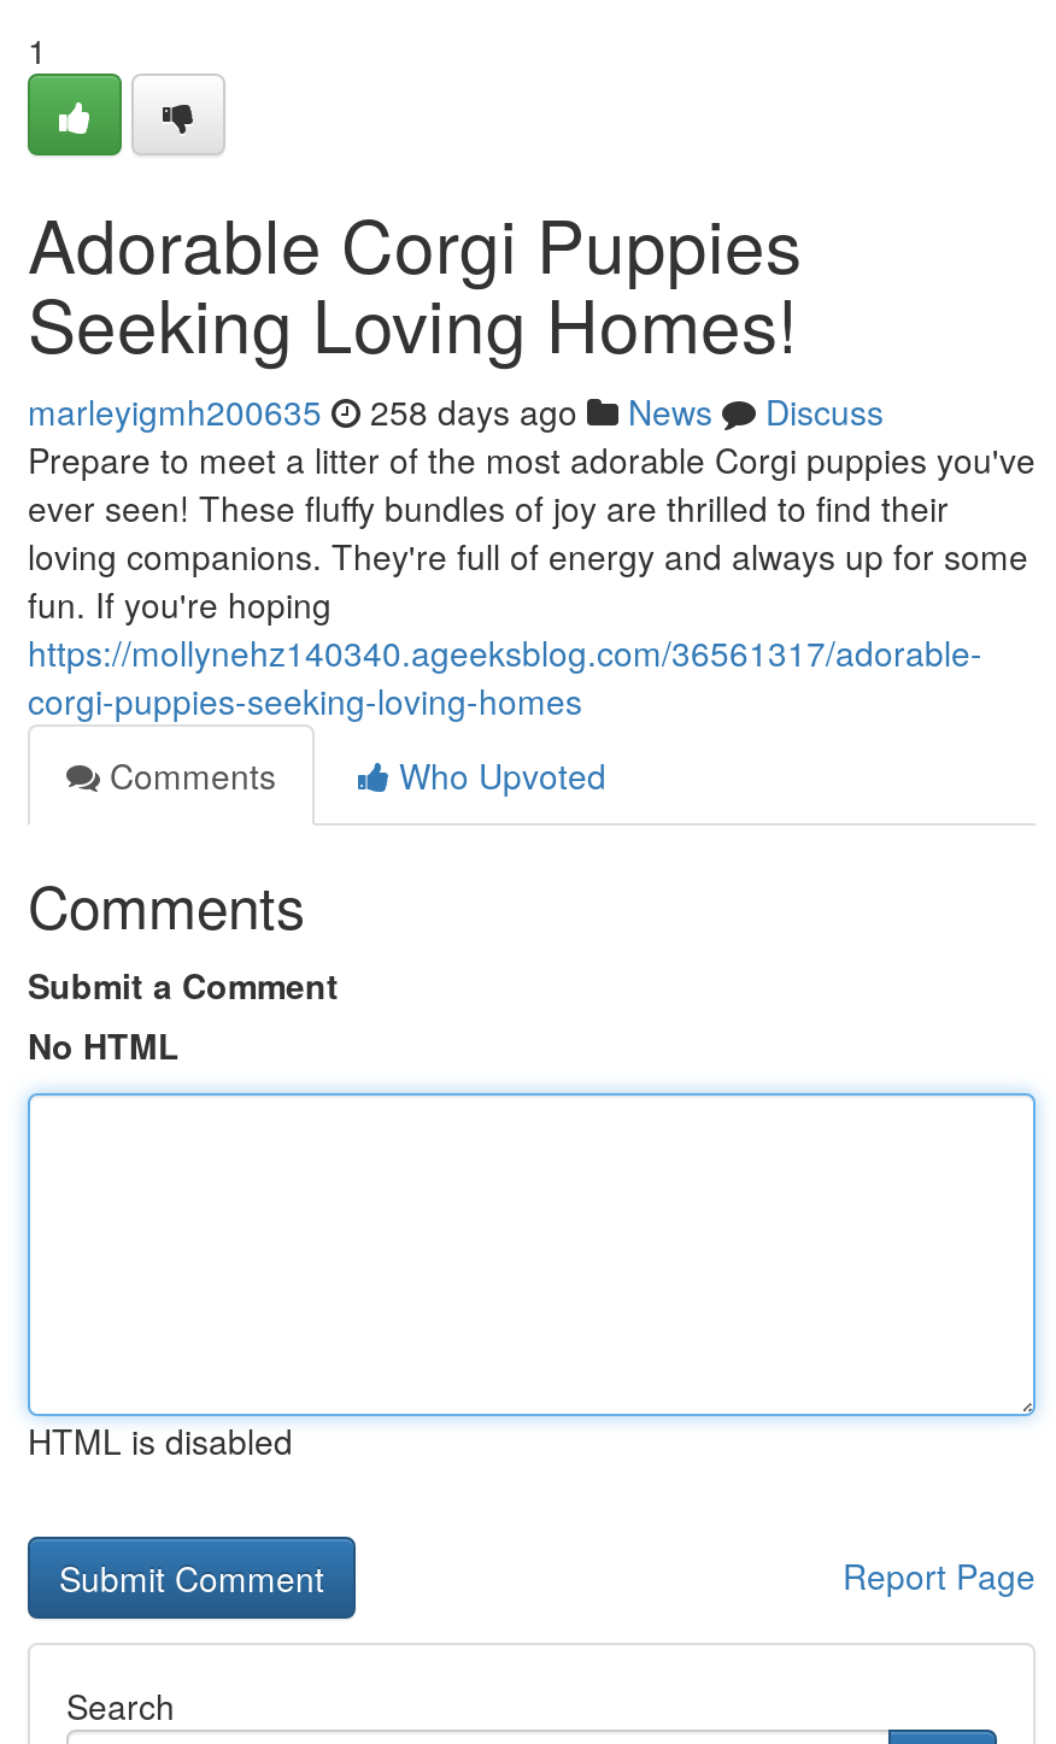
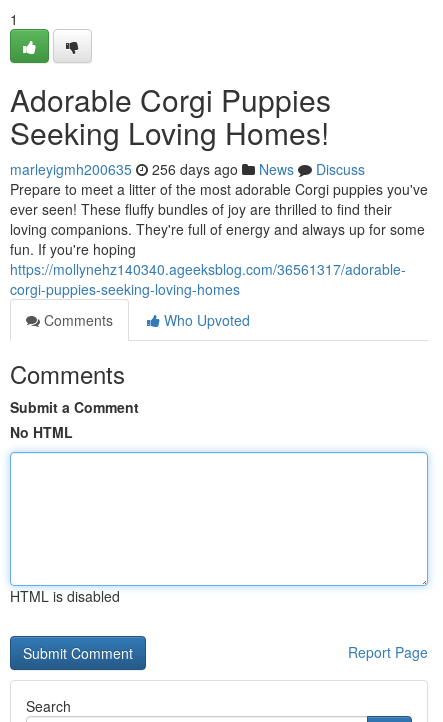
- marleyigmh200635 258 days ago News Discuss
+ marleyigmh200635 256 days ago News Discuss
